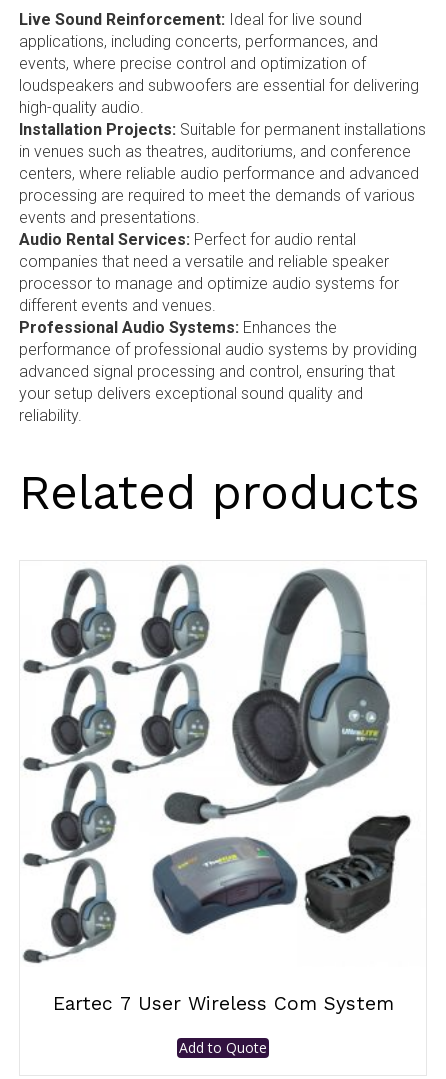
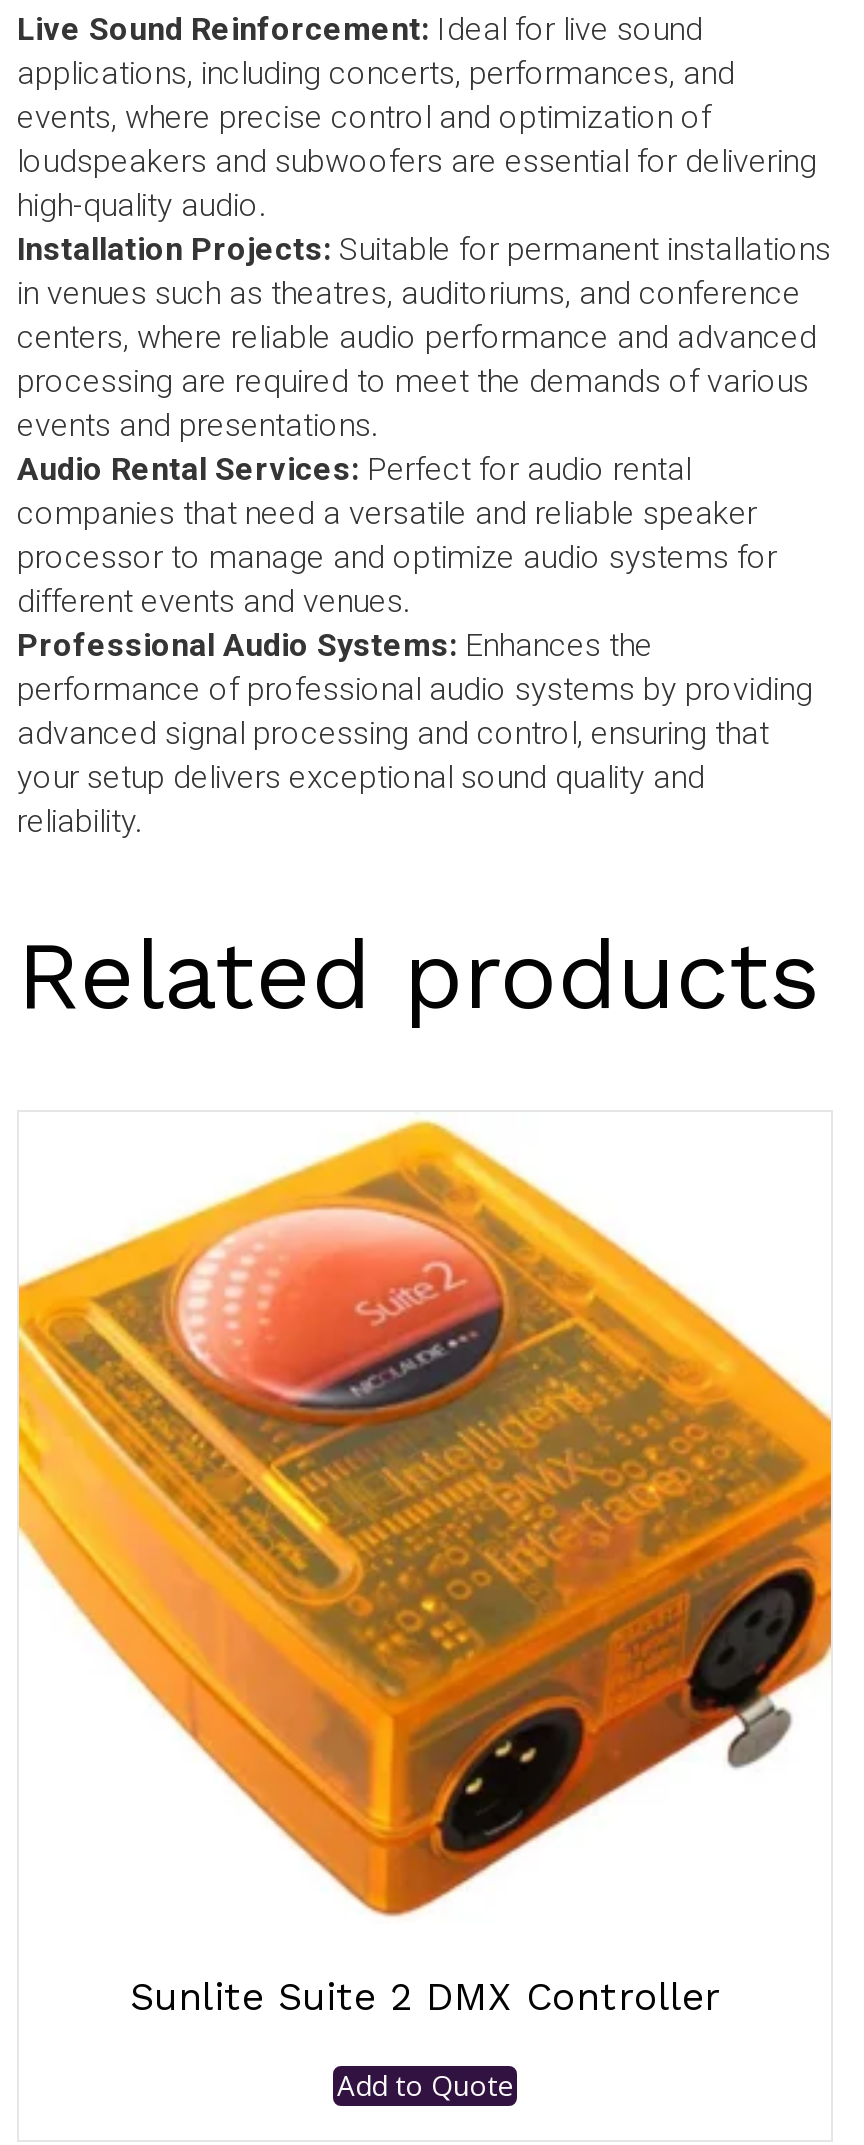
- [image]
- Eartec 7 User Wireless Com System
+ [image]
+ Sunlite Suite 2 DMX Controller
